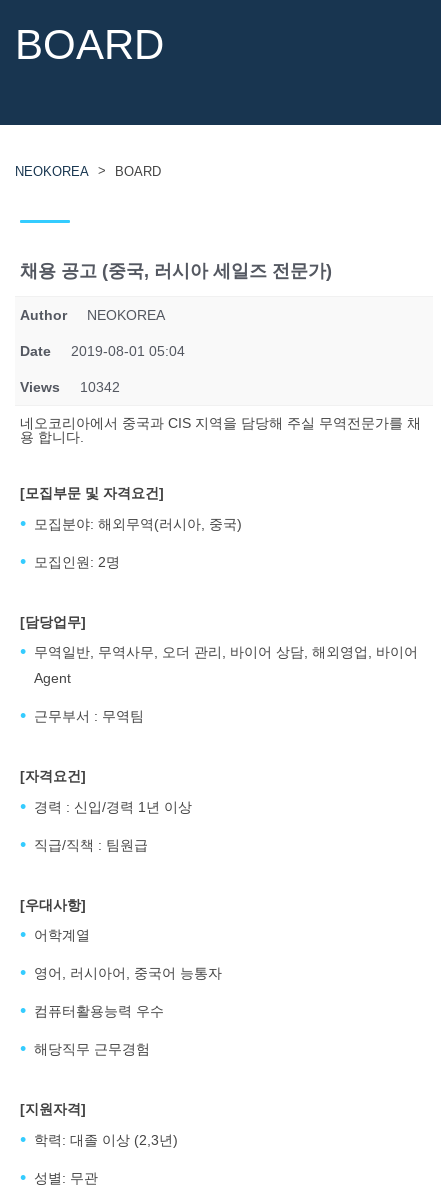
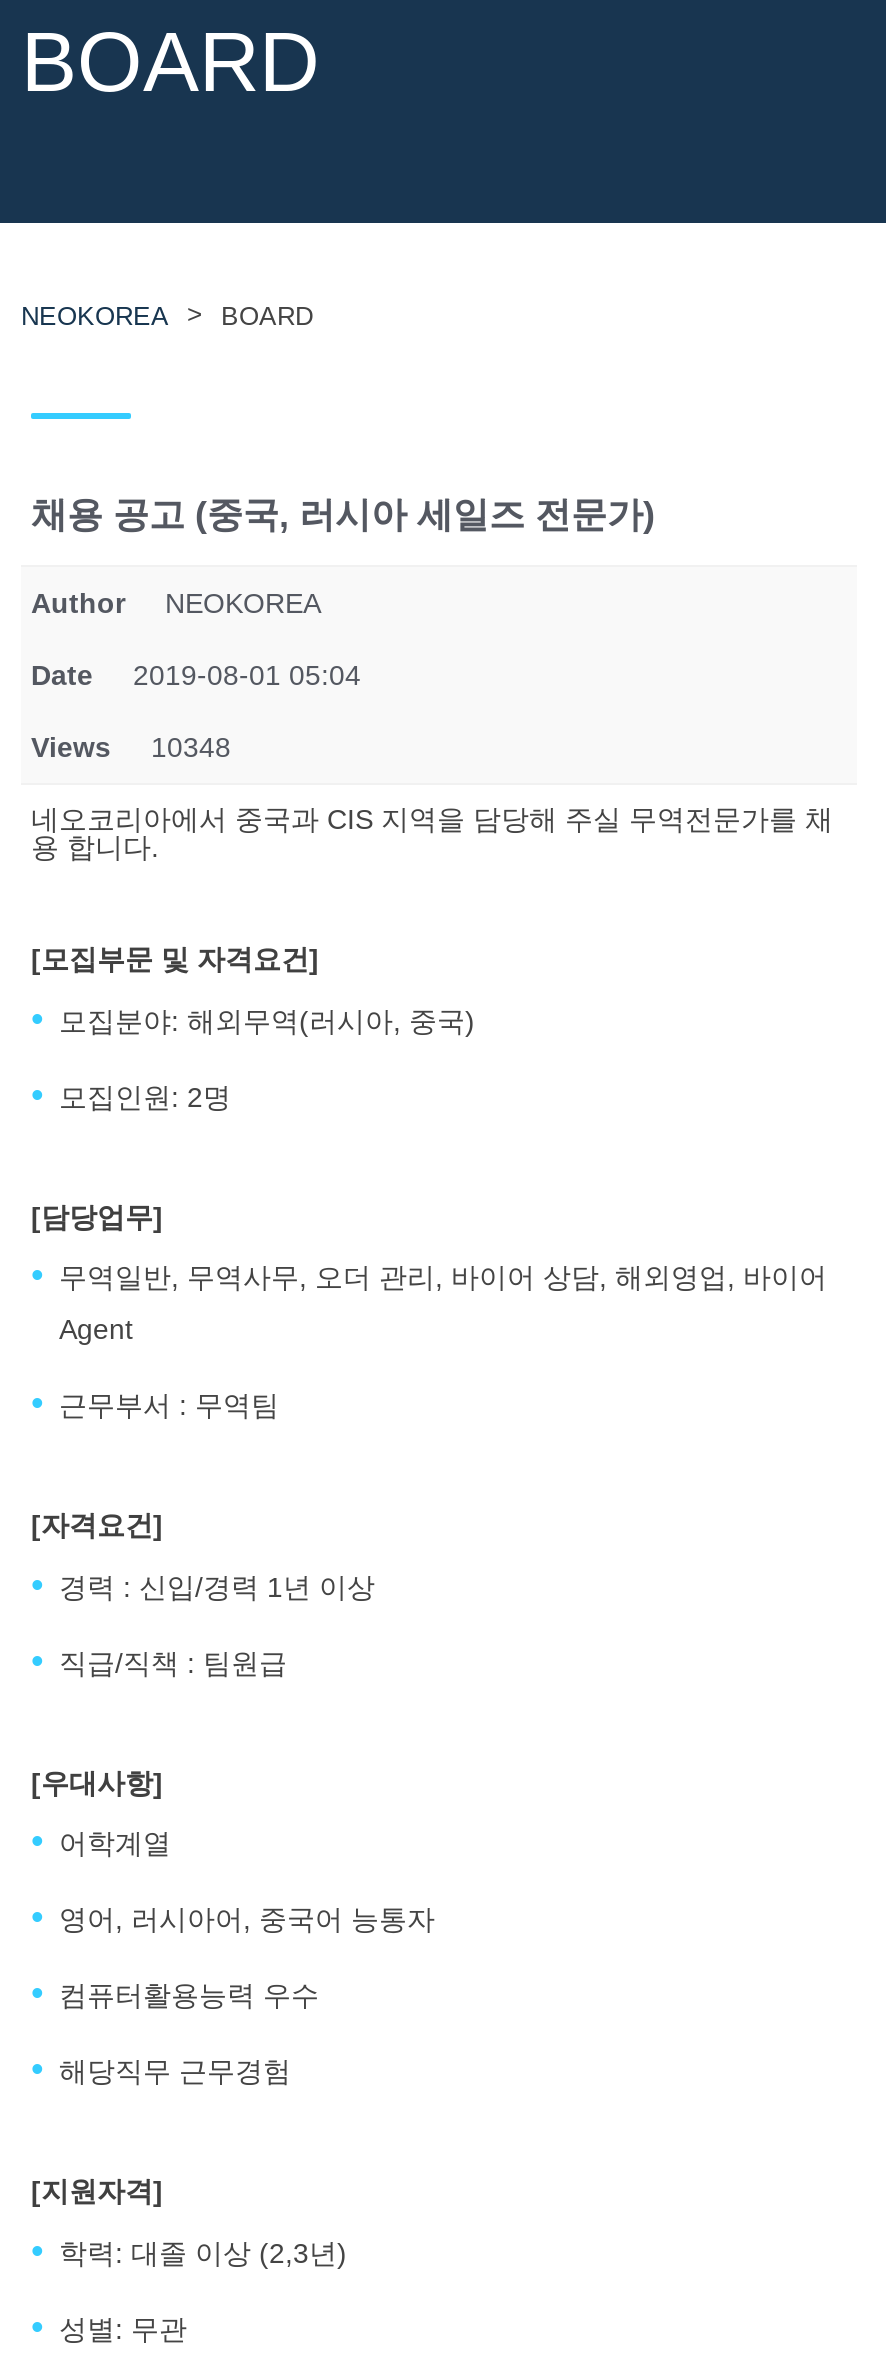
- Views 10342
+ Views 10348
